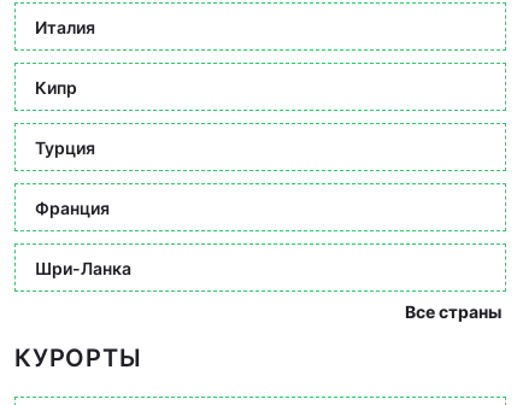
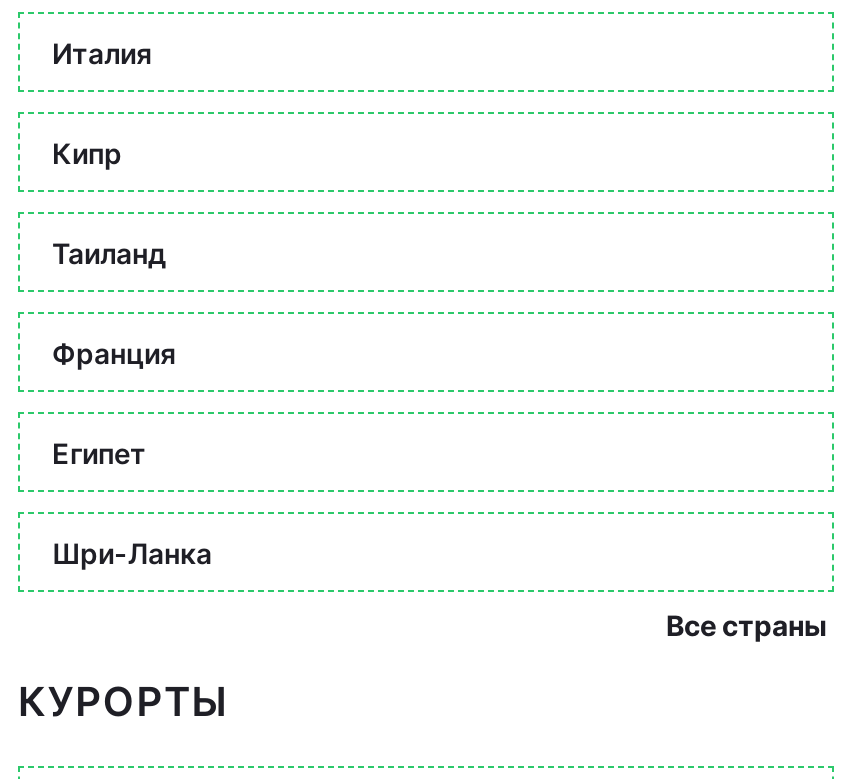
- Турция
+ Таиланд

+ Египет
